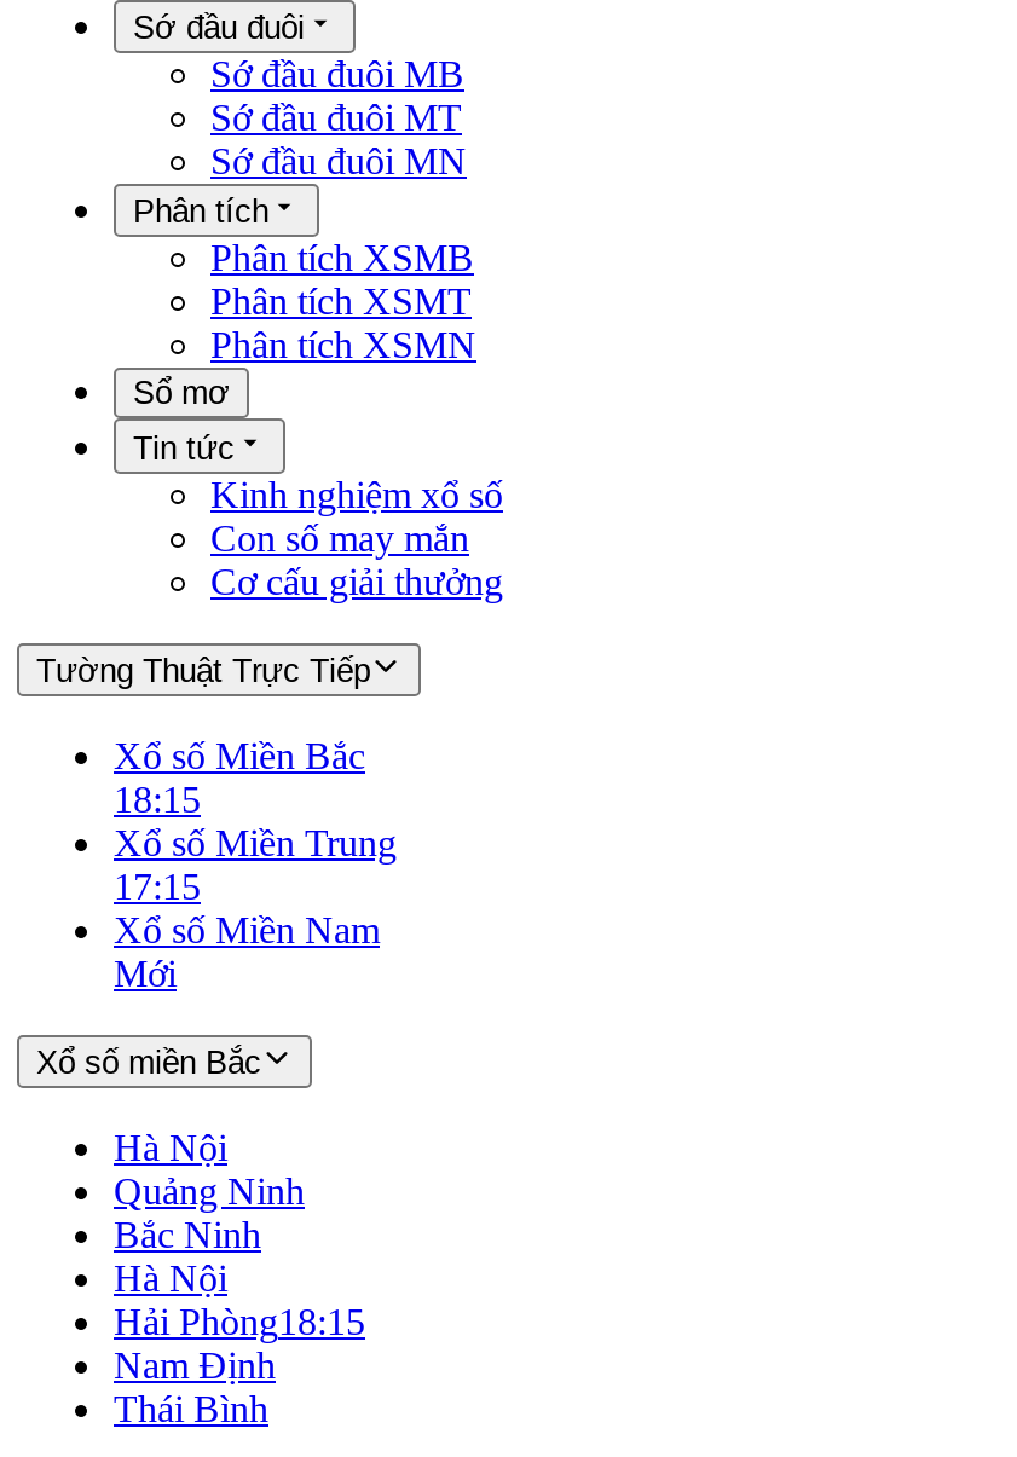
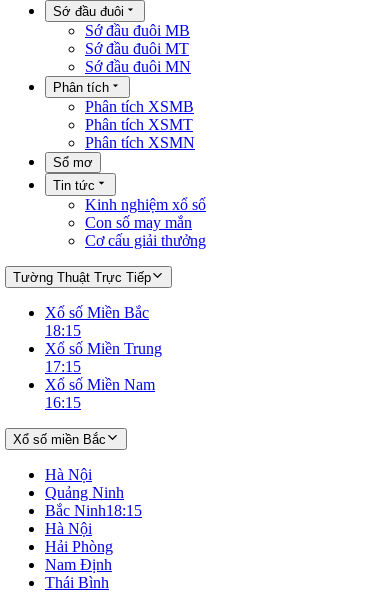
- Mới
+ 16:15

- Bắc Ninh
+ Bắc Ninh18:15

- Hải Phòng18:15
+ Hải Phòng
